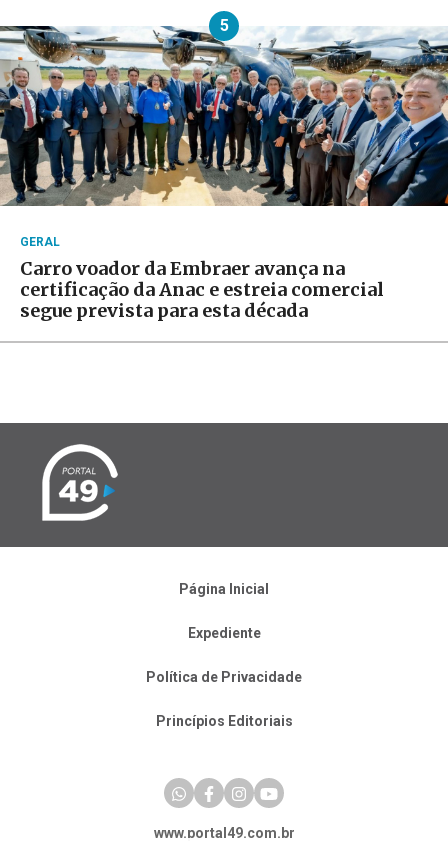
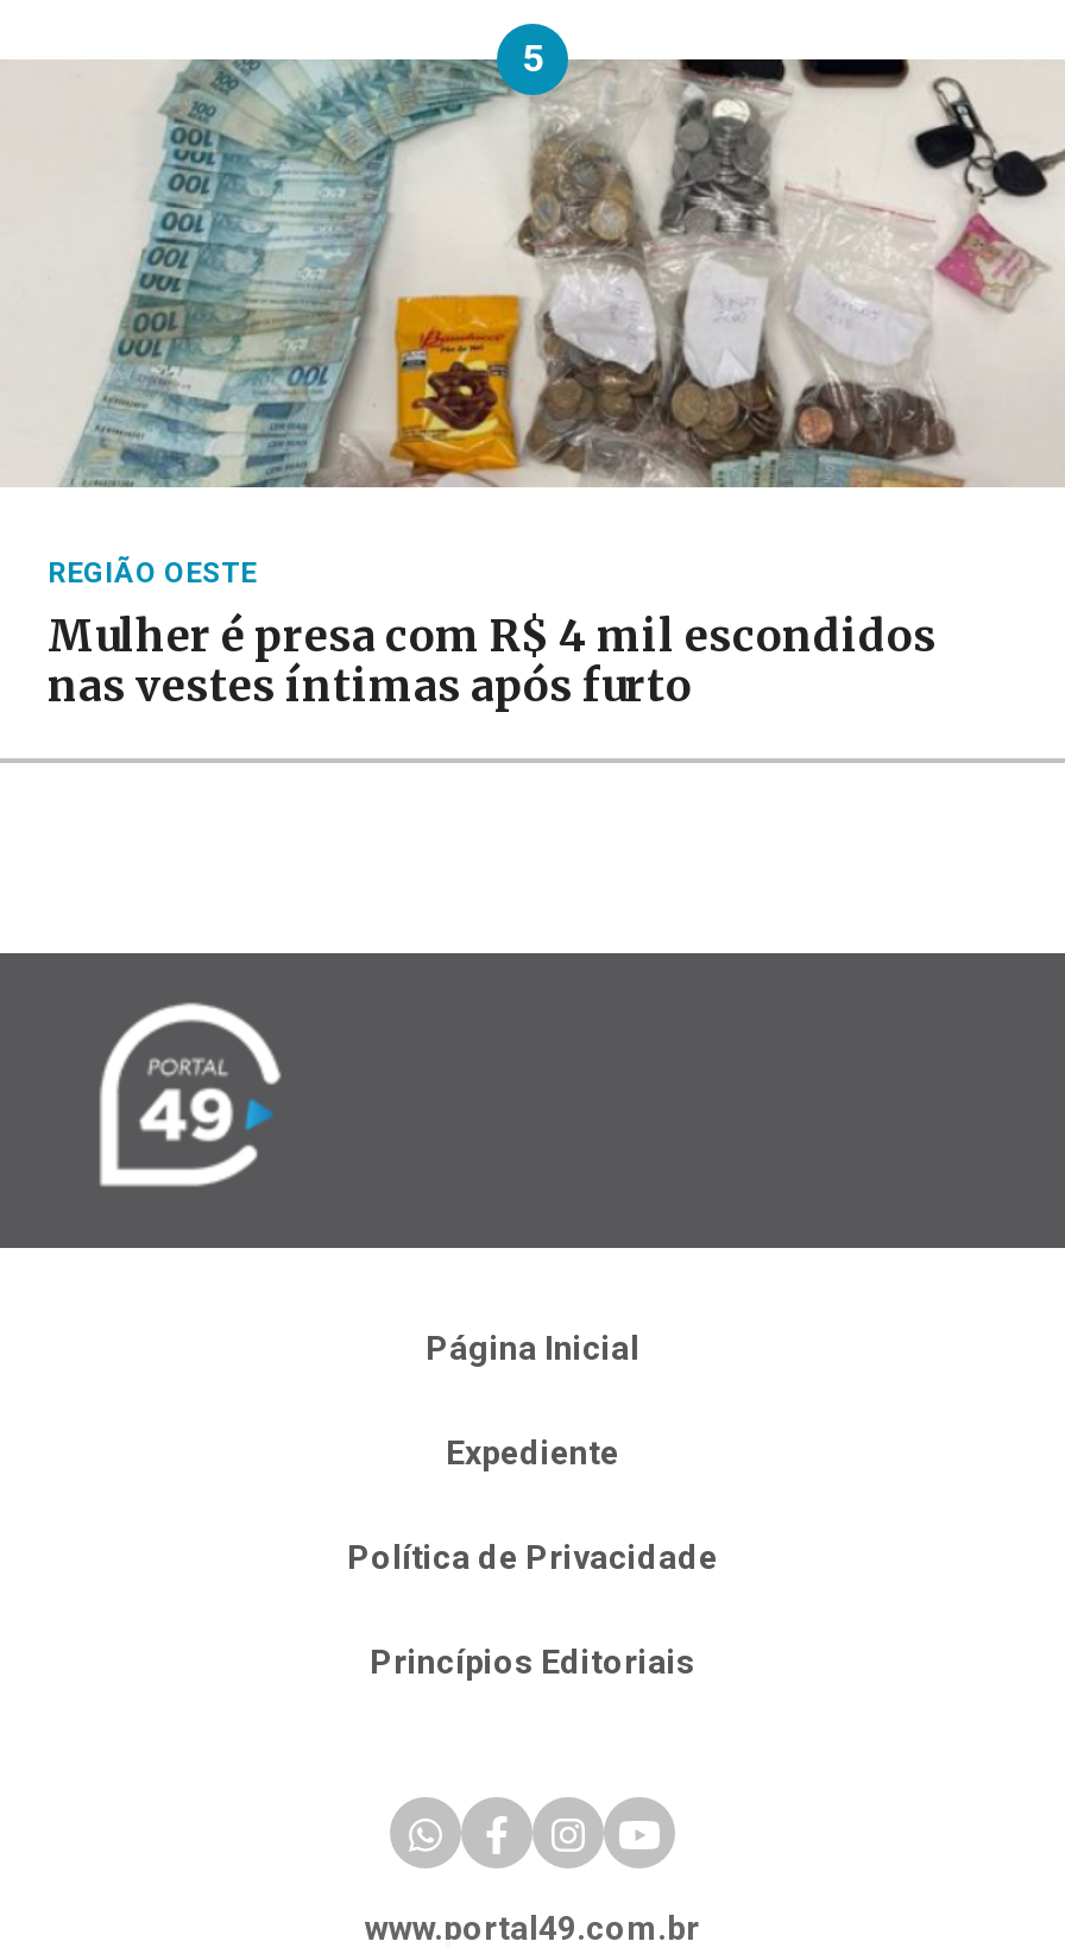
- [image]
- GERAL
- Carro voador da Embraer avança na
- certificação da Anac e estreia comercial
- segue prevista para esta década
+ [image]
+ REGIÃO OESTE
+ Mulher é presa com R$ 4 mil escondidos
+ nas vestes íntimas após furto
